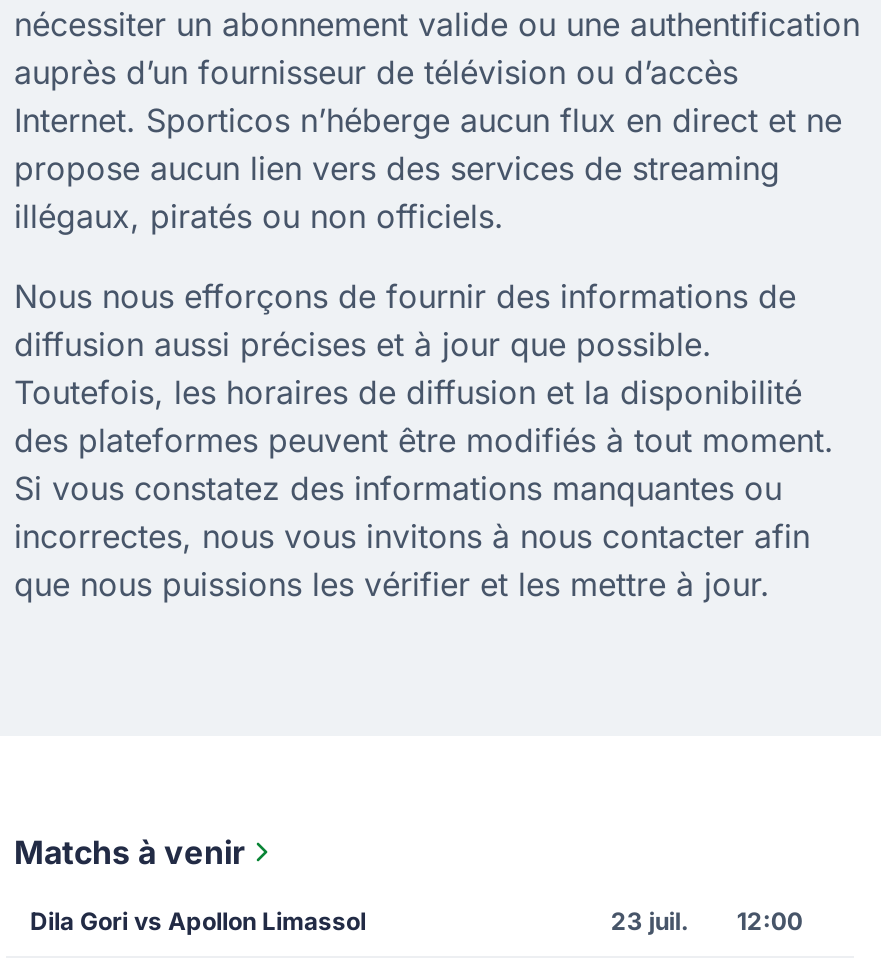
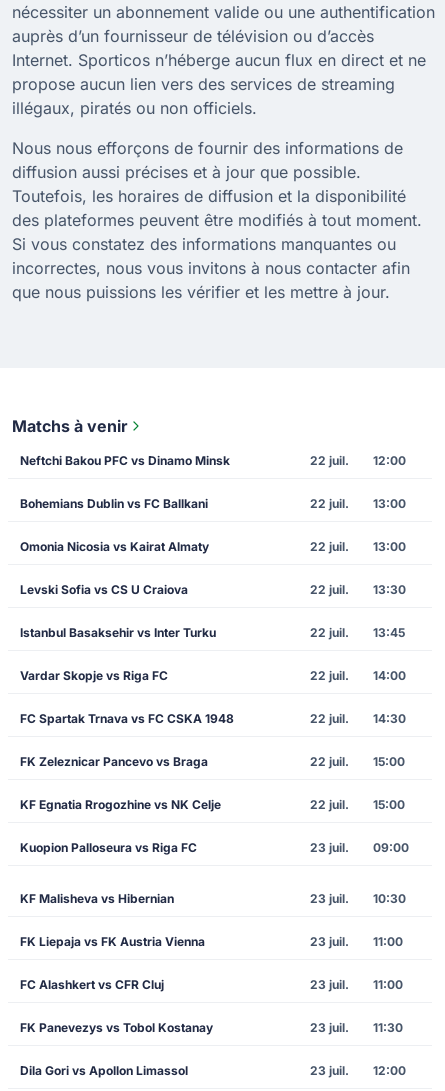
+ Neftchi Bakou PFC vs Dinamo Minsk
+ 22 juil.
+ 12:00
+ Bohemians Dublin vs FC Ballkani
+ 22 juil.
+ 13:00
+ Omonia Nicosia vs Kairat Almaty
+ 22 juil.
+ 13:00
+ Levski Sofia vs CS U Craiova
+ 22 juil.
+ 13:30
+ Istanbul Basaksehir vs Inter Turku
+ 22 juil.
+ 13:45
+ Vardar Skopje vs Riga FC
+ 22 juil.
+ 14:00
+ FC Spartak Trnava vs FC CSKA 1948
+ 22 juil.
+ 14:30
+ FK Zeleznicar Pancevo vs Braga
+ 22 juil.
+ 15:00
+ KF Egnatia Rrogozhine vs NK Celje
+ 22 juil.
+ 15:00
+ Kuopion Palloseura vs Riga FC
+ 23 juil.
+ 09:00
+ KF Malisheva vs Hibernian
+ 23 juil.
+ 10:30
+ FK Liepaja vs FK Austria Vienna
+ 23 juil.
+ 11:00
+ FC Alashkert vs CFR Cluj
+ 23 juil.
+ 11:00
+ FK Panevezys vs Tobol Kostanay
+ 23 juil.
+ 11:30
